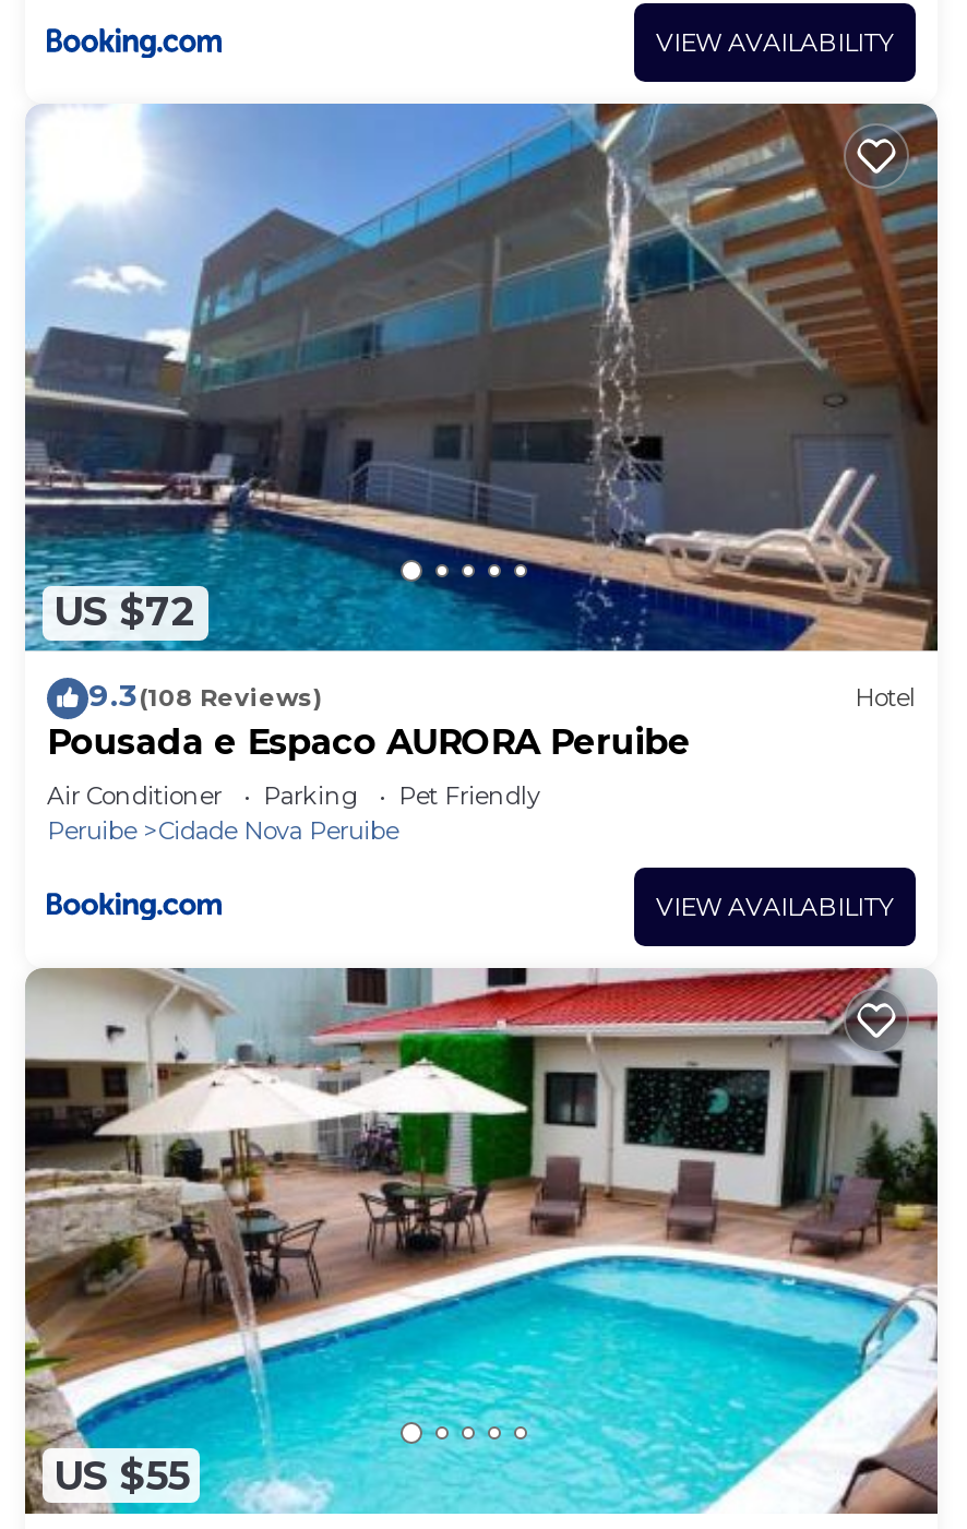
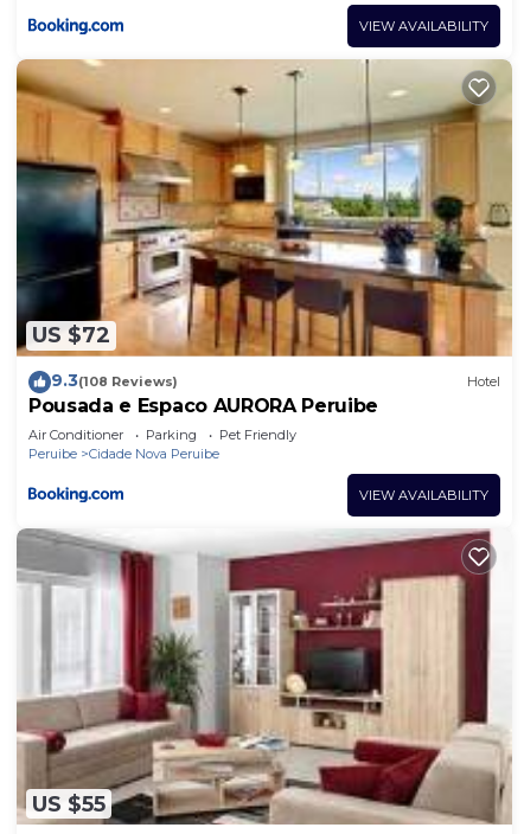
- [image]
+ [image]

- [image]
+ [image]
